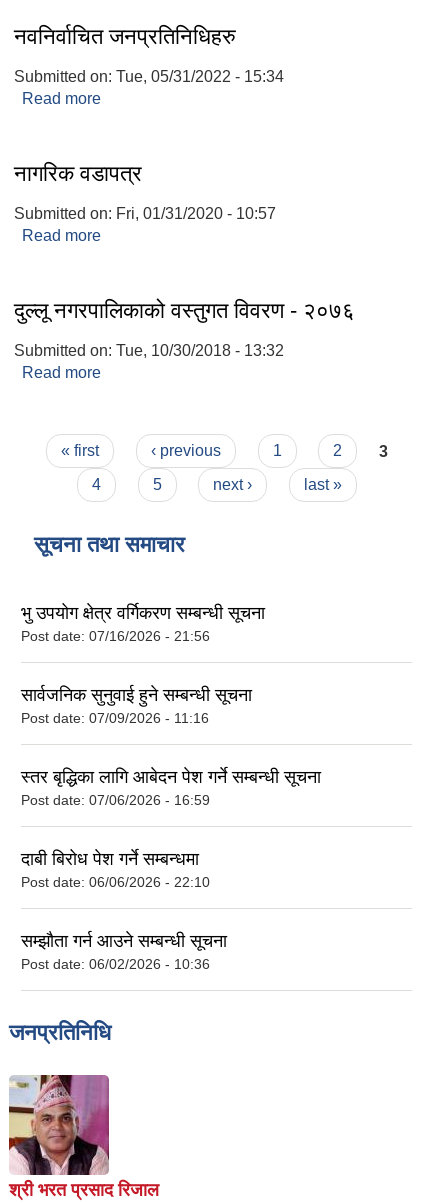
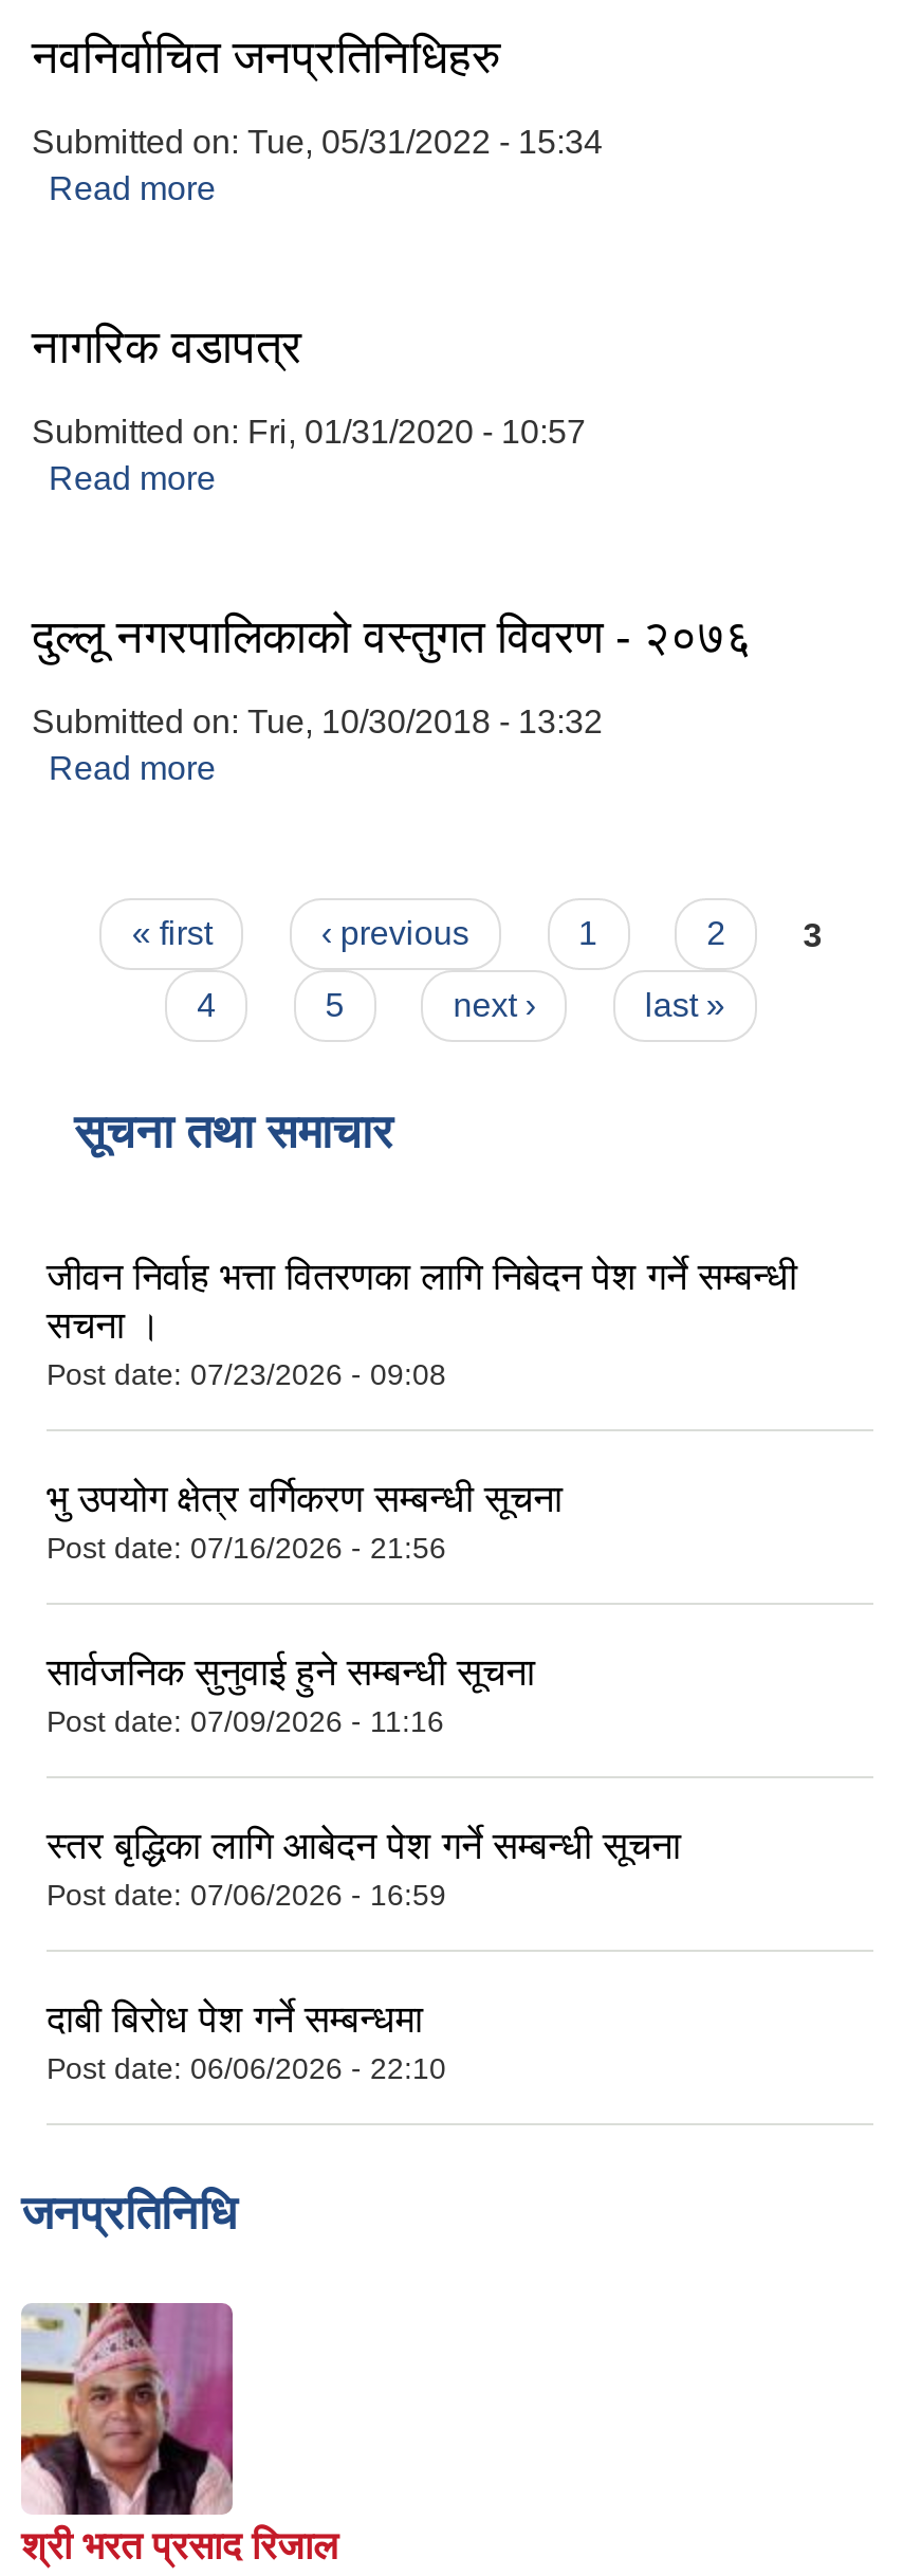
+ जीवन निर्वाह भत्ता वितरणका लागि निबेदन पेश गर्ने सम्बन्धी
+ सचना ।
+ Post date: 07/23/2026 - 09:08

moved down: भु उपयोग क्षेत्र वर्गिकरण सम्बन्धी सूचना | Post date: 07/16/2026 - 21:56 | सार्वजनिक सुनुवाई हुने सम्बन्धी सूचना | Post date: 07/09/2026 - 11:16 | स्तर बृद्धिका लागि आबेदन पेश गर्ने सम्बन्धी सूचना | Post date: 07/06/2026 - 16:59 | दाबी बिरोध पेश गर्ने सम्बन्धमा | Post date: 06/06/2026 - 22:10

- सम्झौता गर्न आउने सम्बन्धी सूचना
- Post date: 06/02/2026 - 10:36
